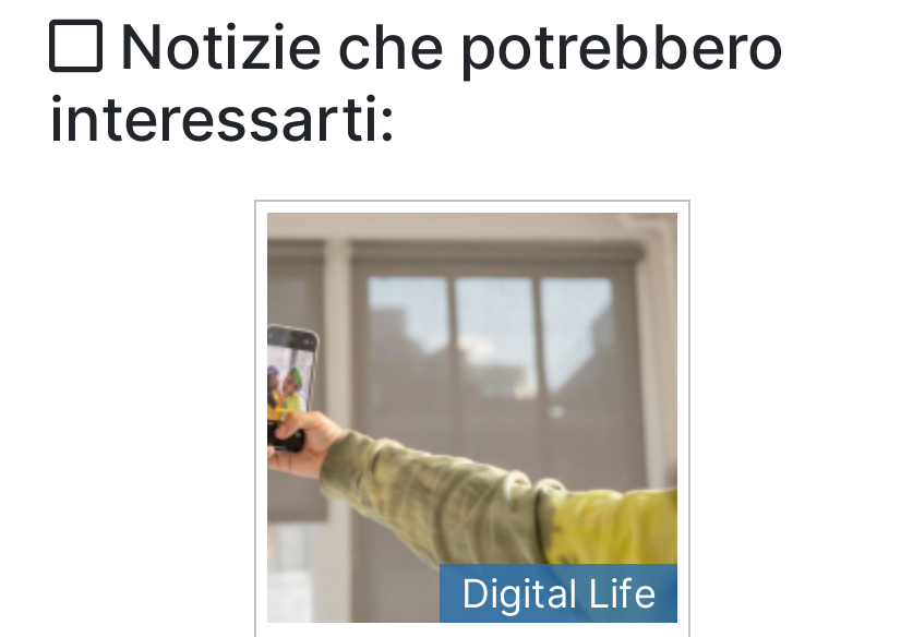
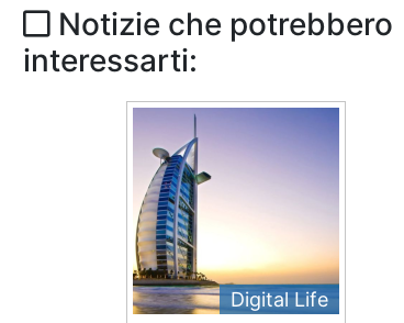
- [image]
+ [image]
